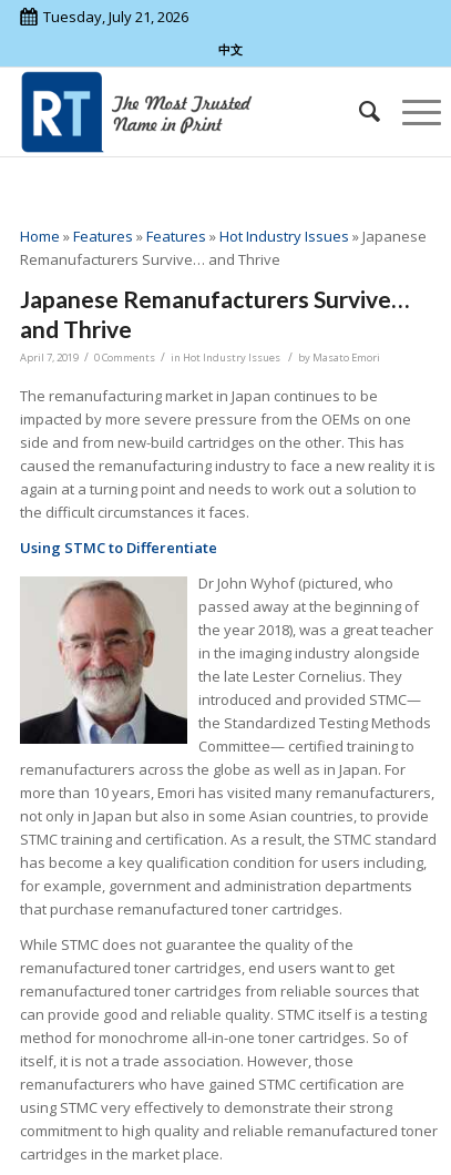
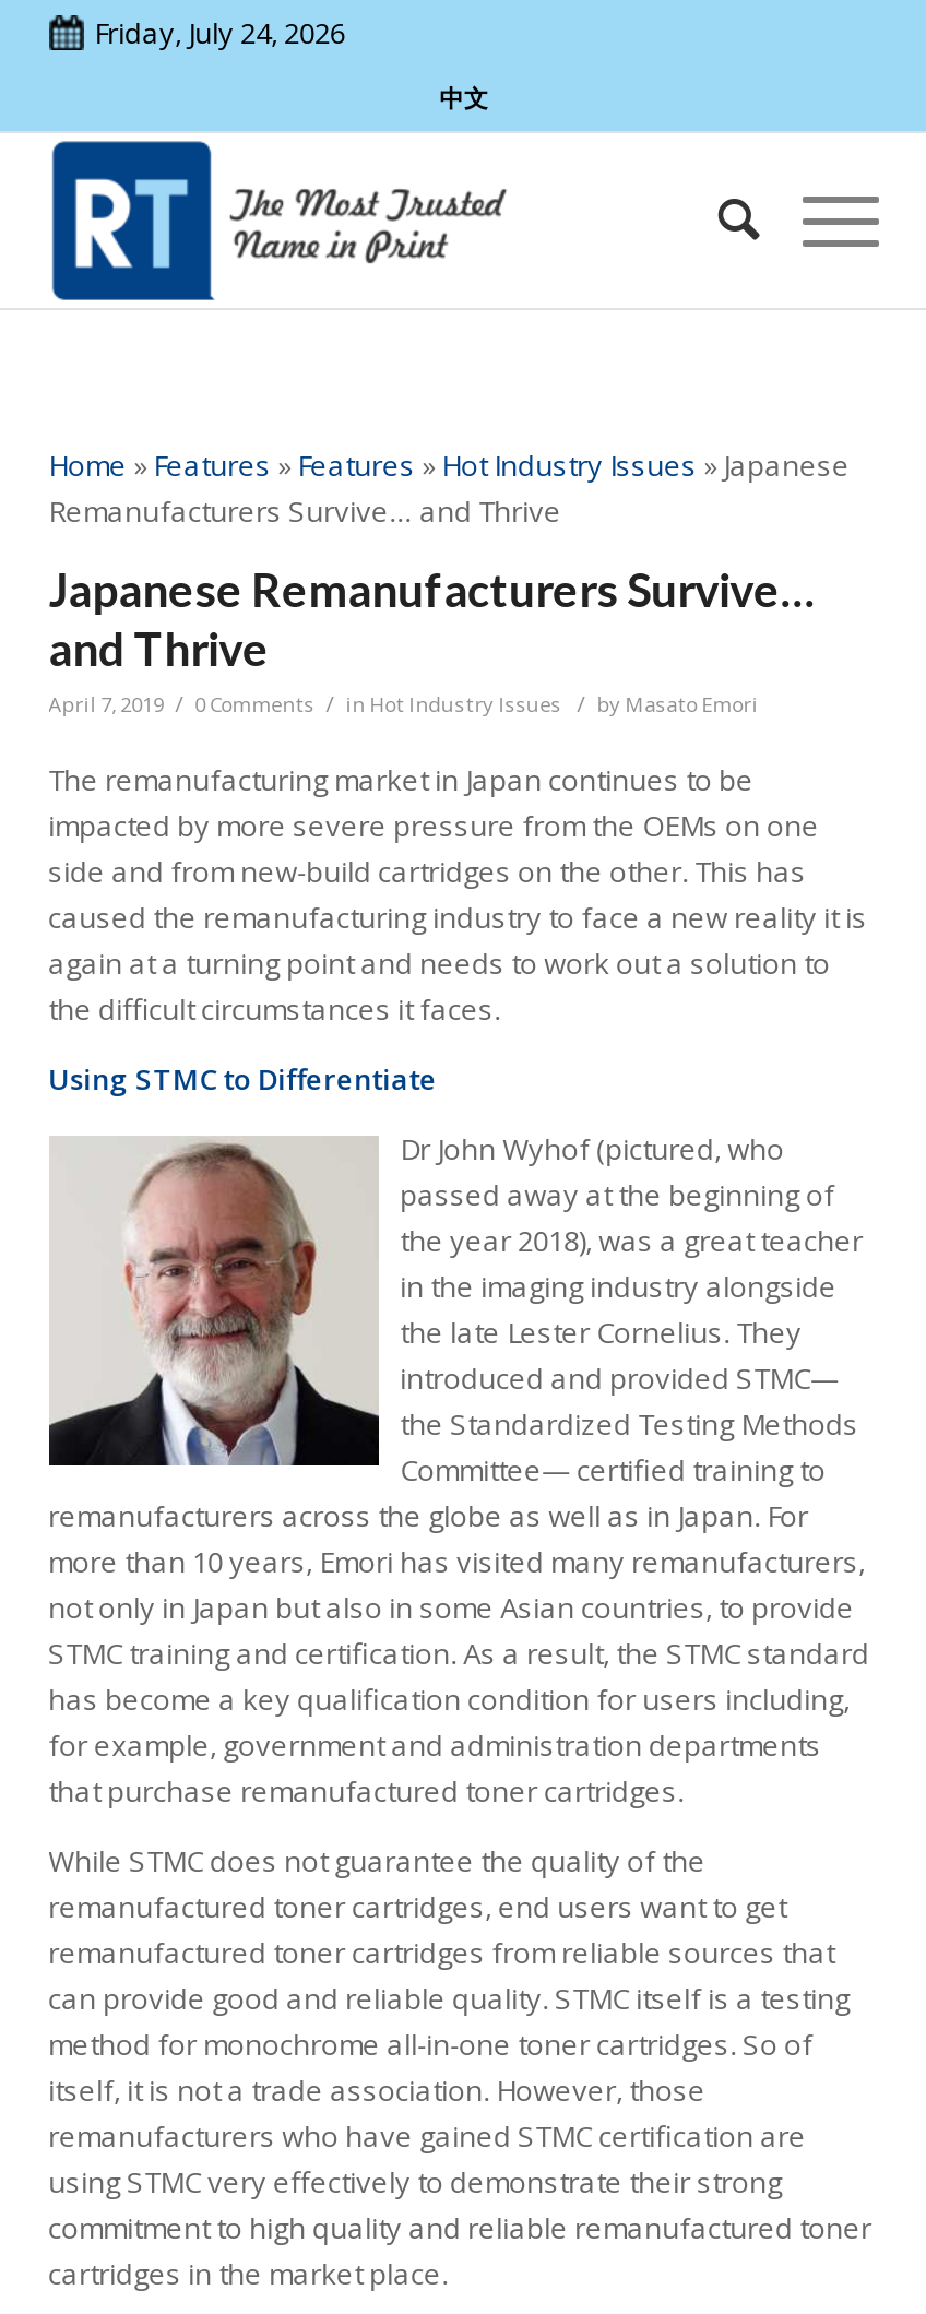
- Tuesday, July 21, 2026
+ Friday, July 24, 2026
